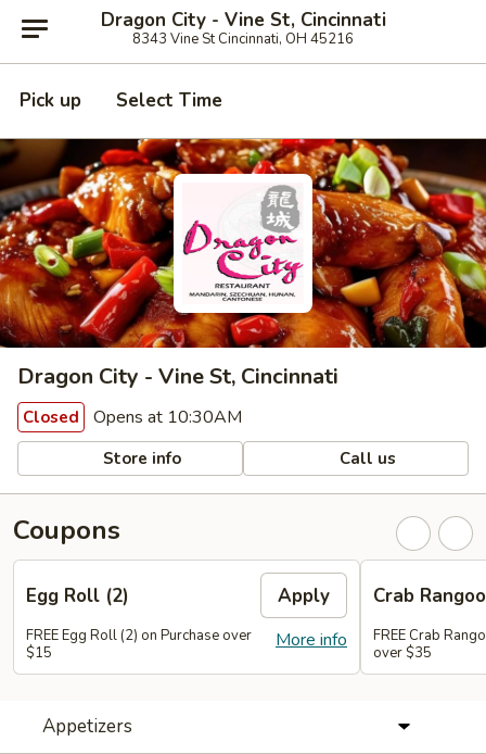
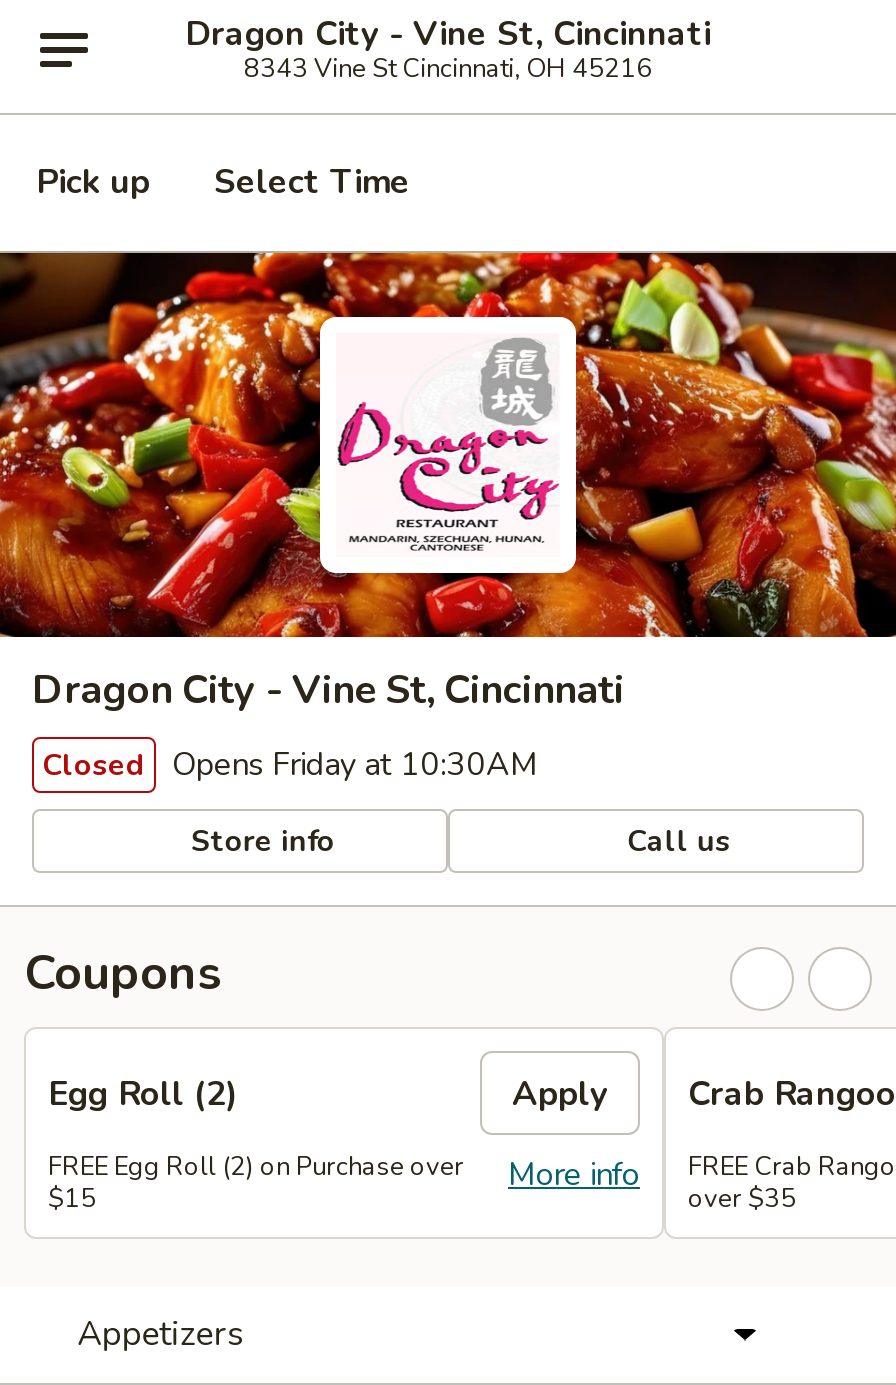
- Closed Opens at 10:30AM
+ Closed Opens Friday at 10:30AM
